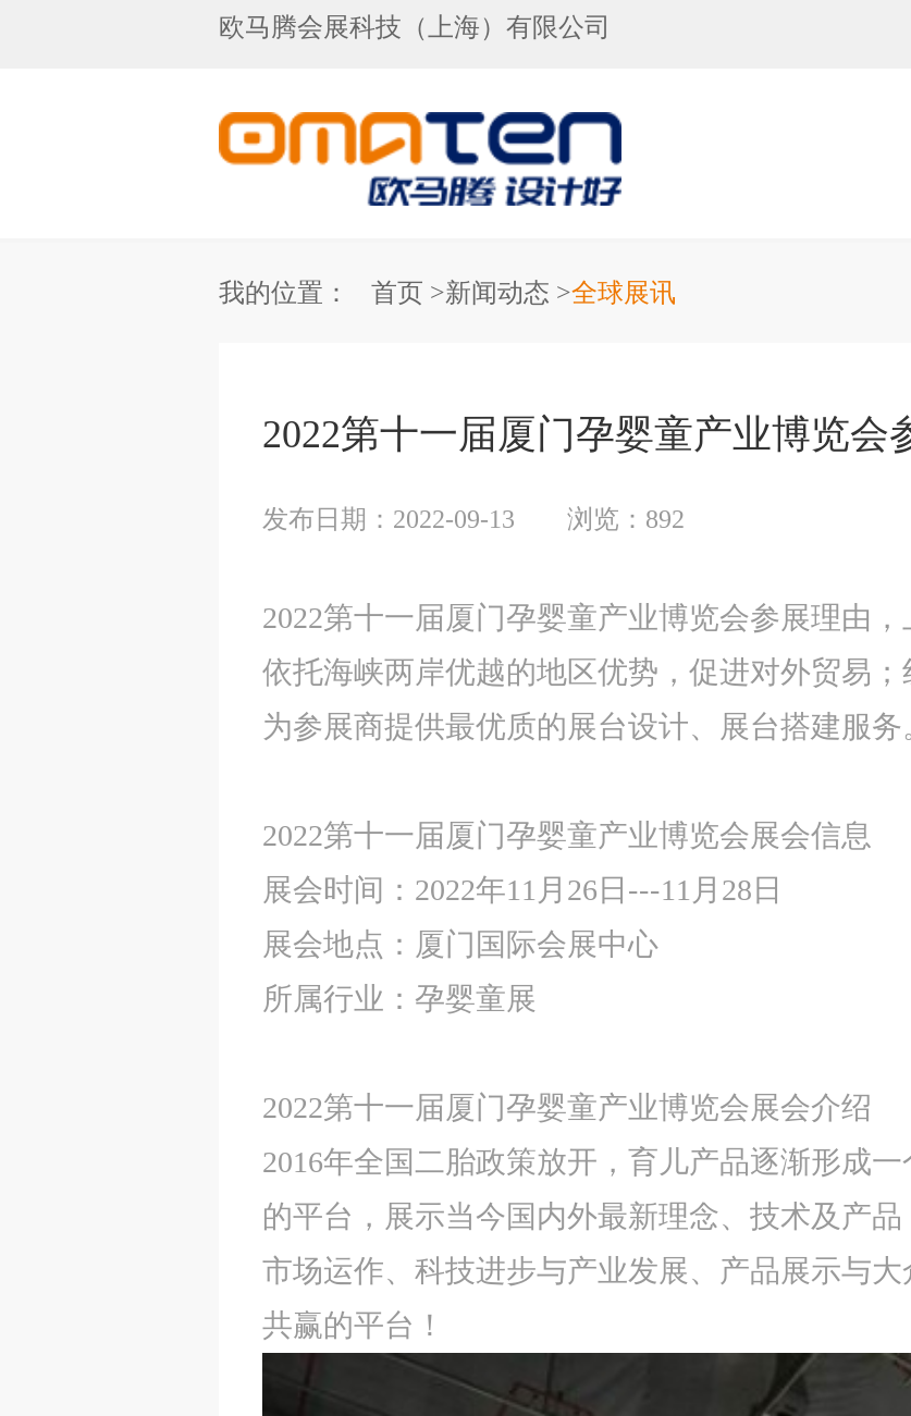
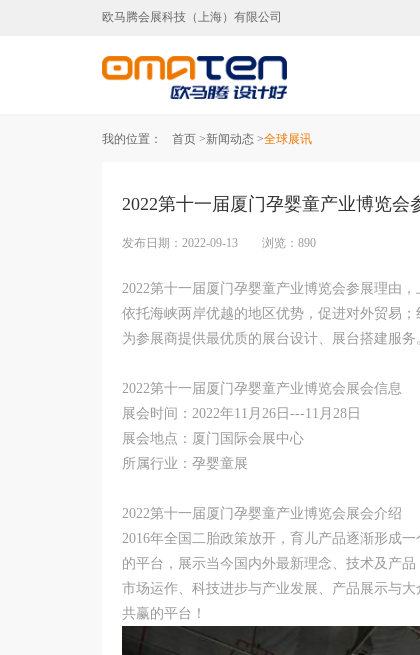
- 发布日期：2022-09-13 浏览：892
+ 发布日期：2022-09-13 浏览：890
